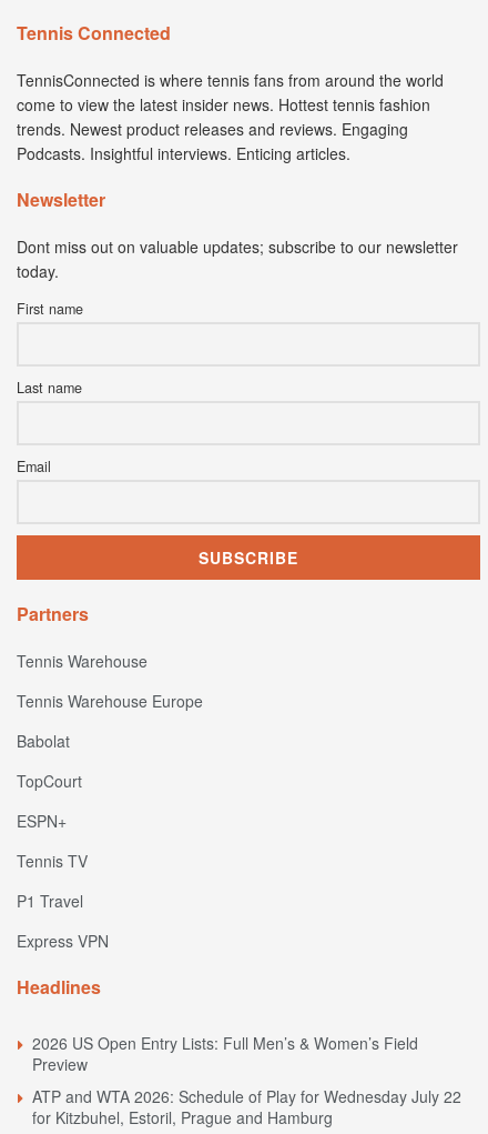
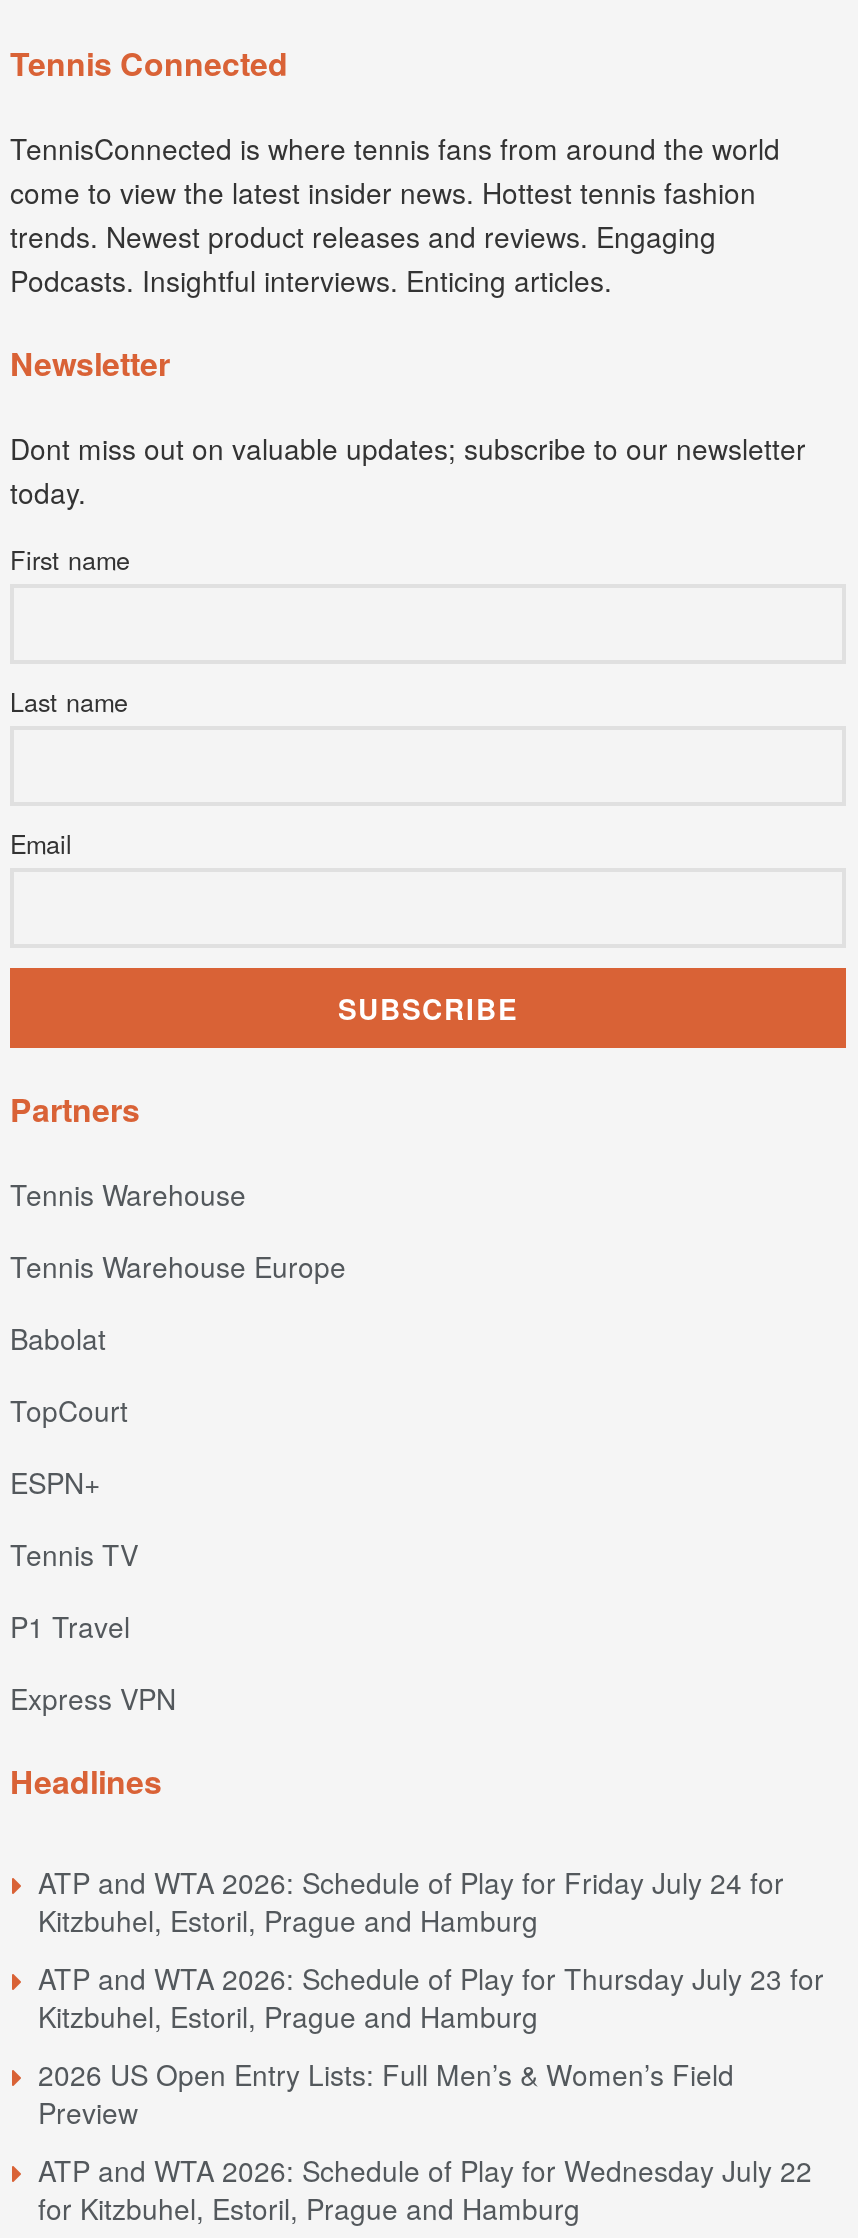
+ ATP and WTA 2026: Schedule of Play for Friday July 24 for
+ Kitzbuhel, Estoril, Prague and Hamburg
+ ATP and WTA 2026: Schedule of Play for Thursday July 23 for
+ Kitzbuhel, Estoril, Prague and Hamburg
